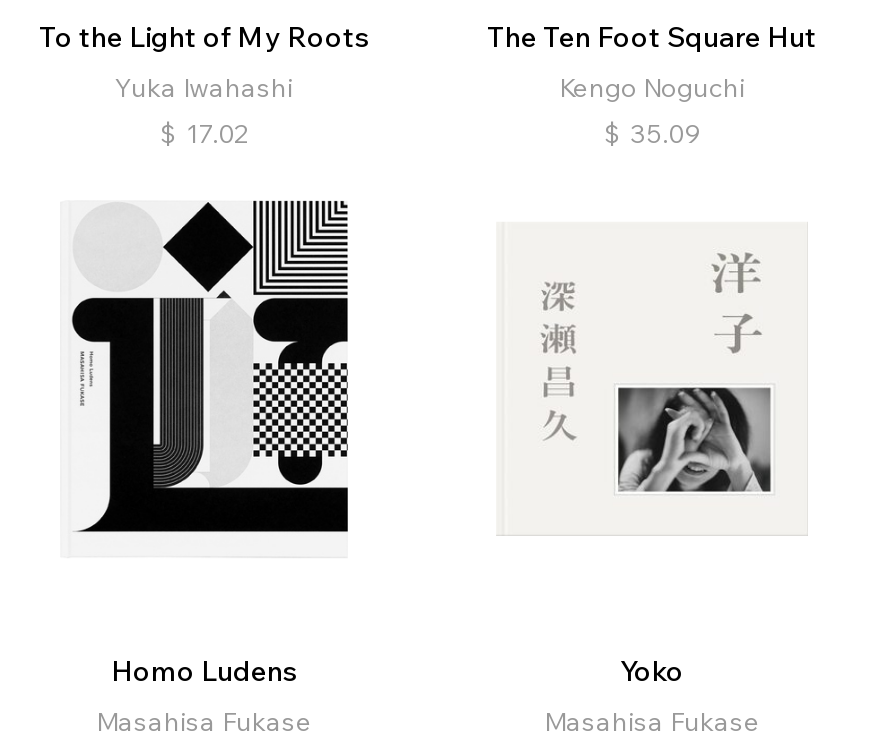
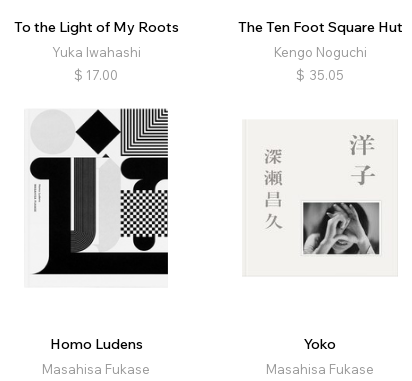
- $ 17.02
+ $ 17.00

- $ 35.09
+ $ 35.05
